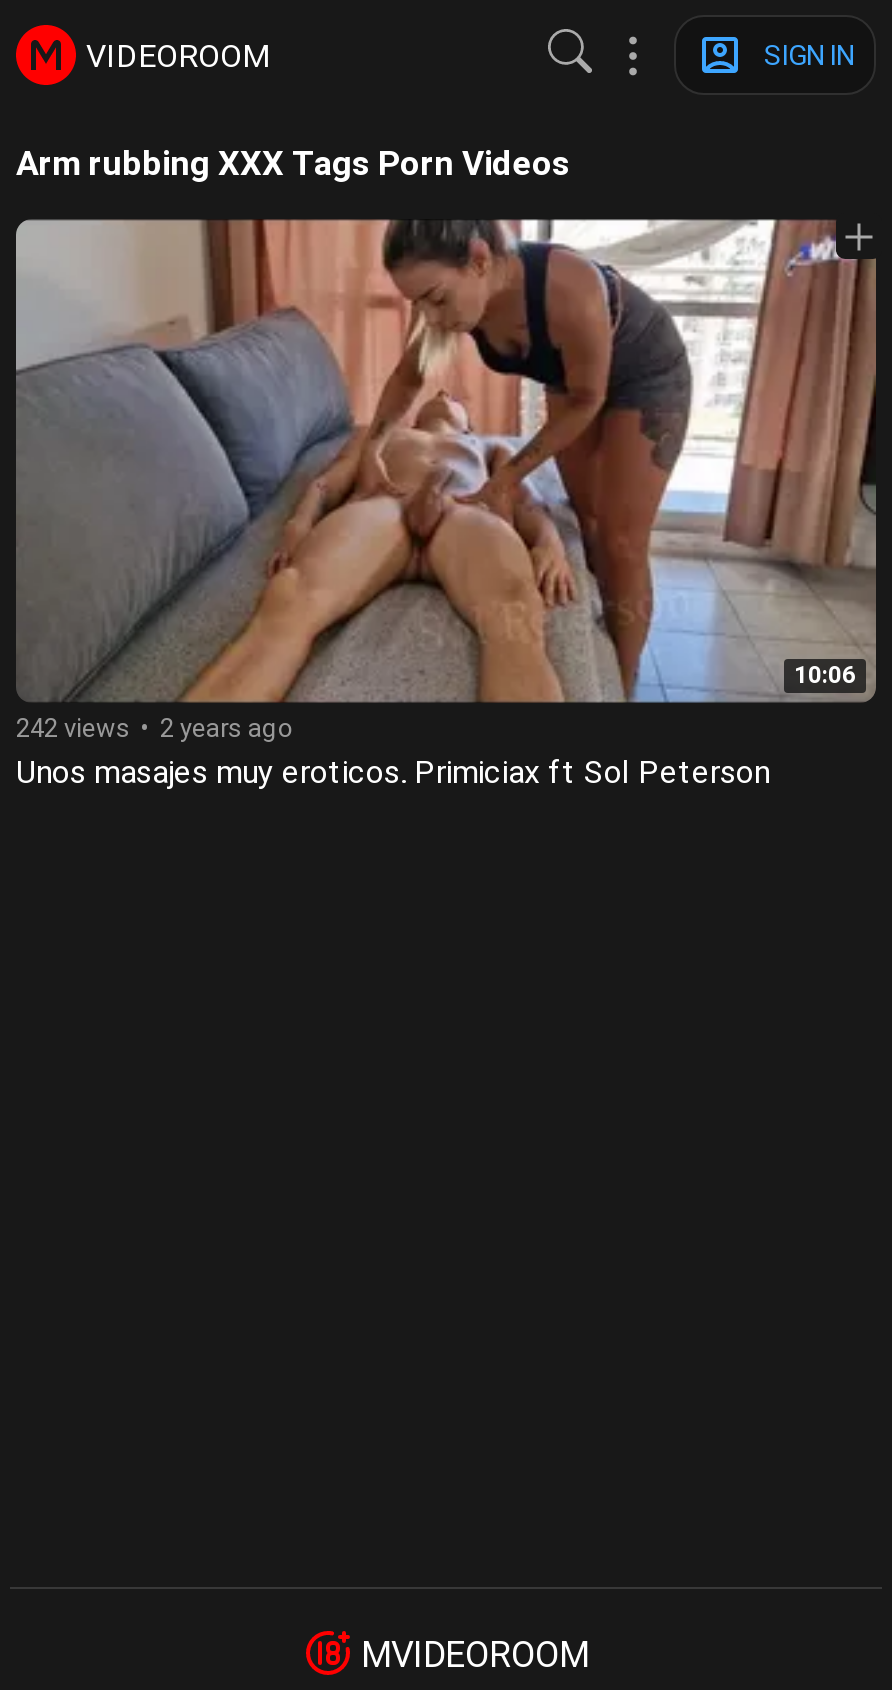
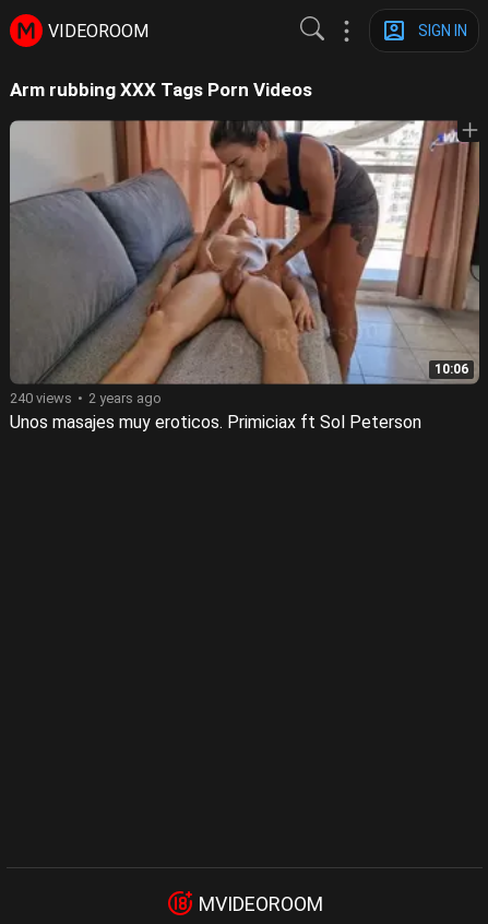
- 242 views 2 years ago
+ 240 views 2 years ago
